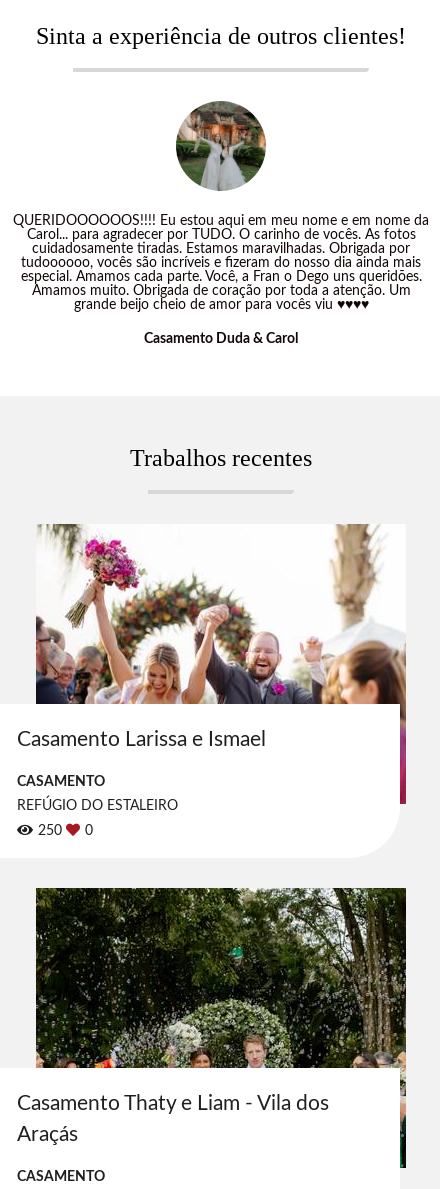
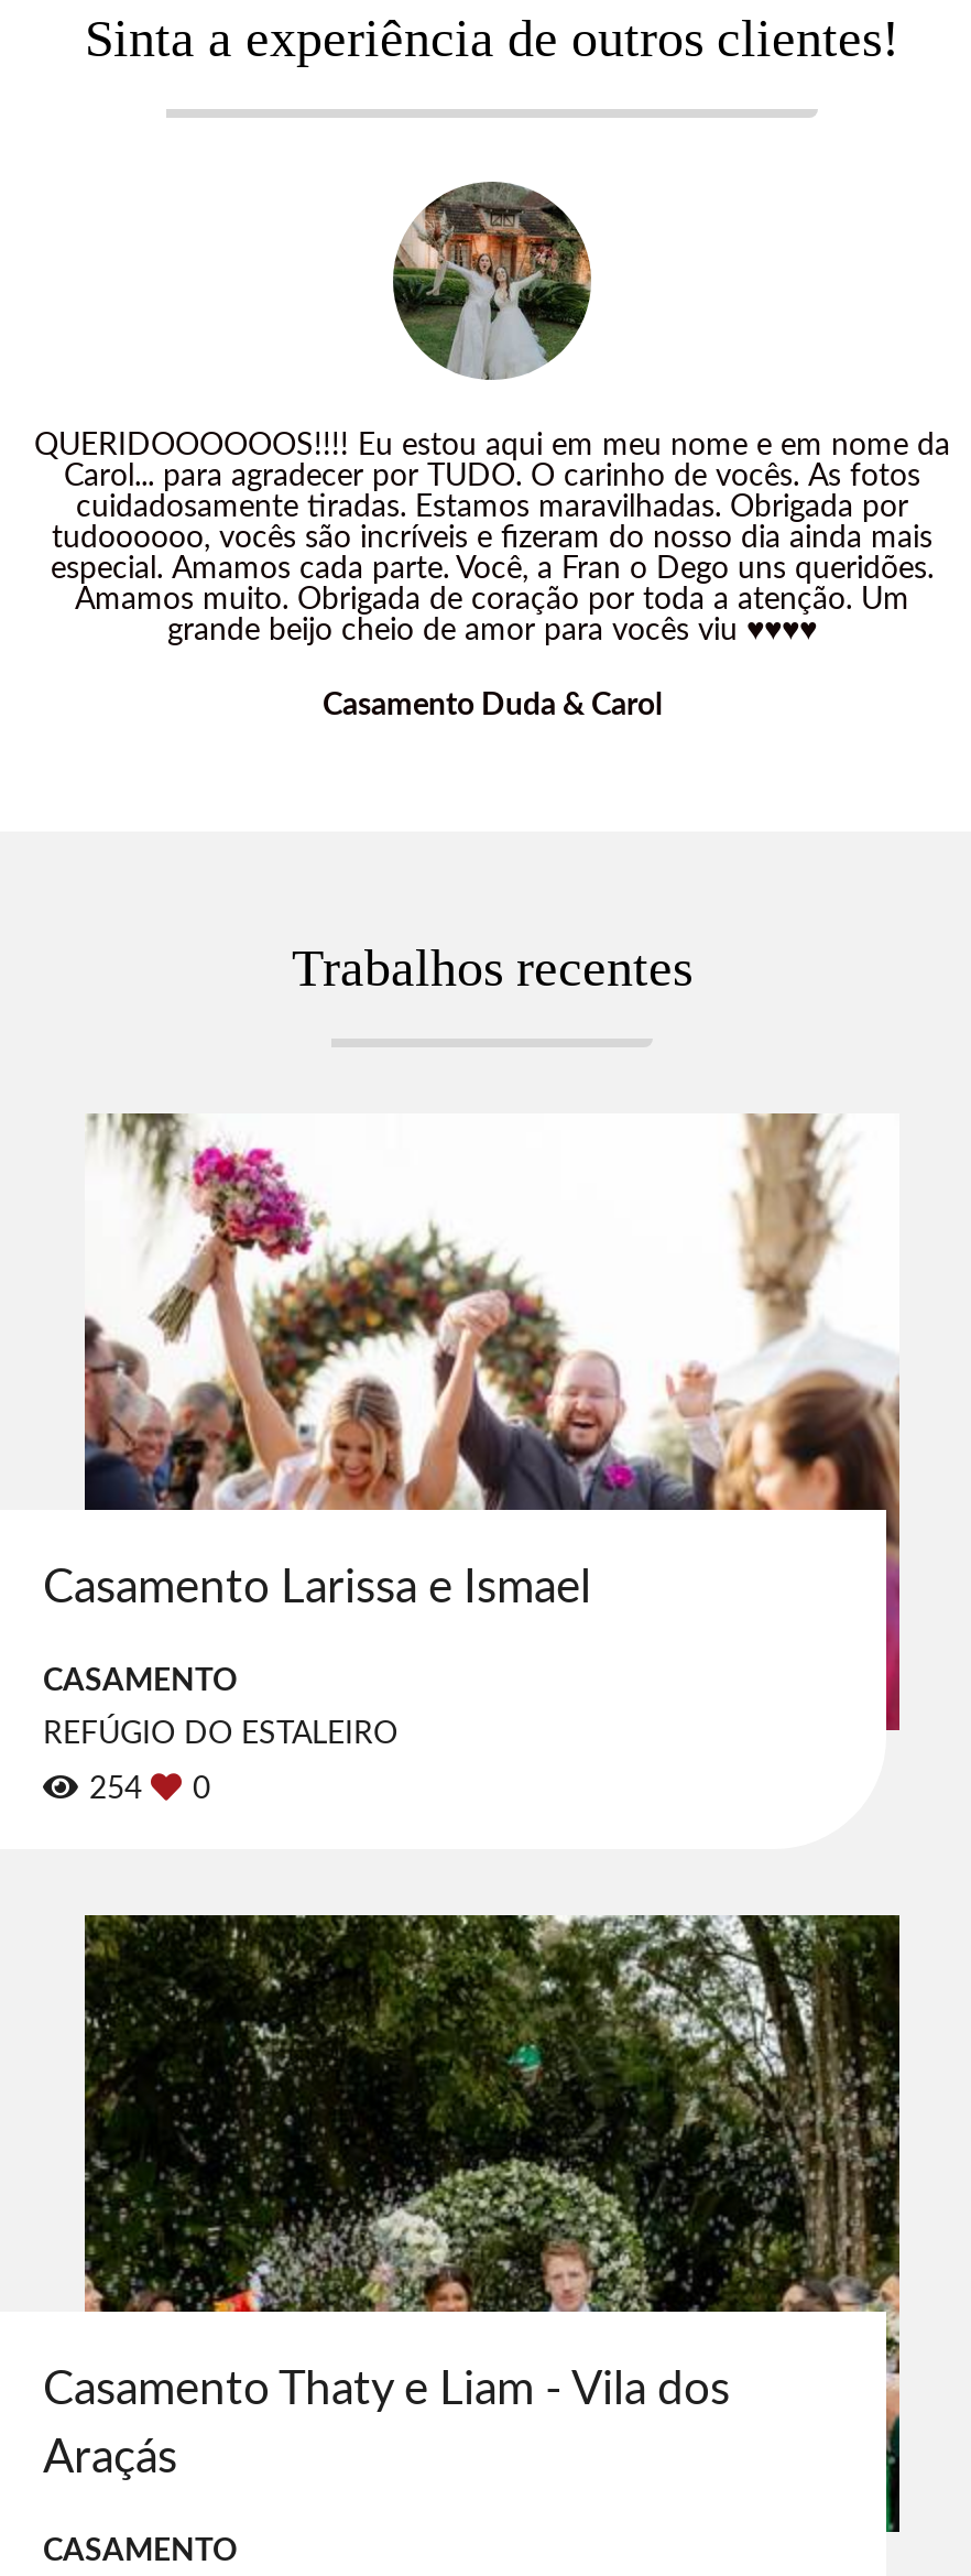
- 250 0
+ 254 0
